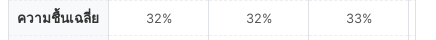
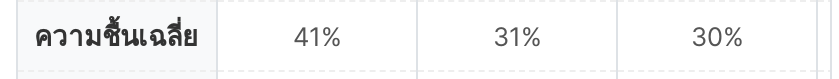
- 32%
+ 41%

- 32%
+ 31%

- 33%
+ 30%
